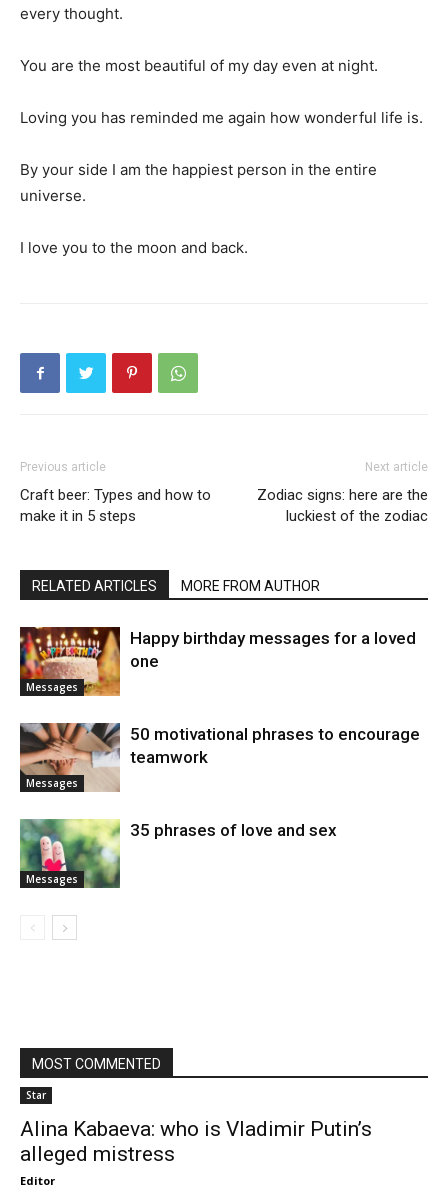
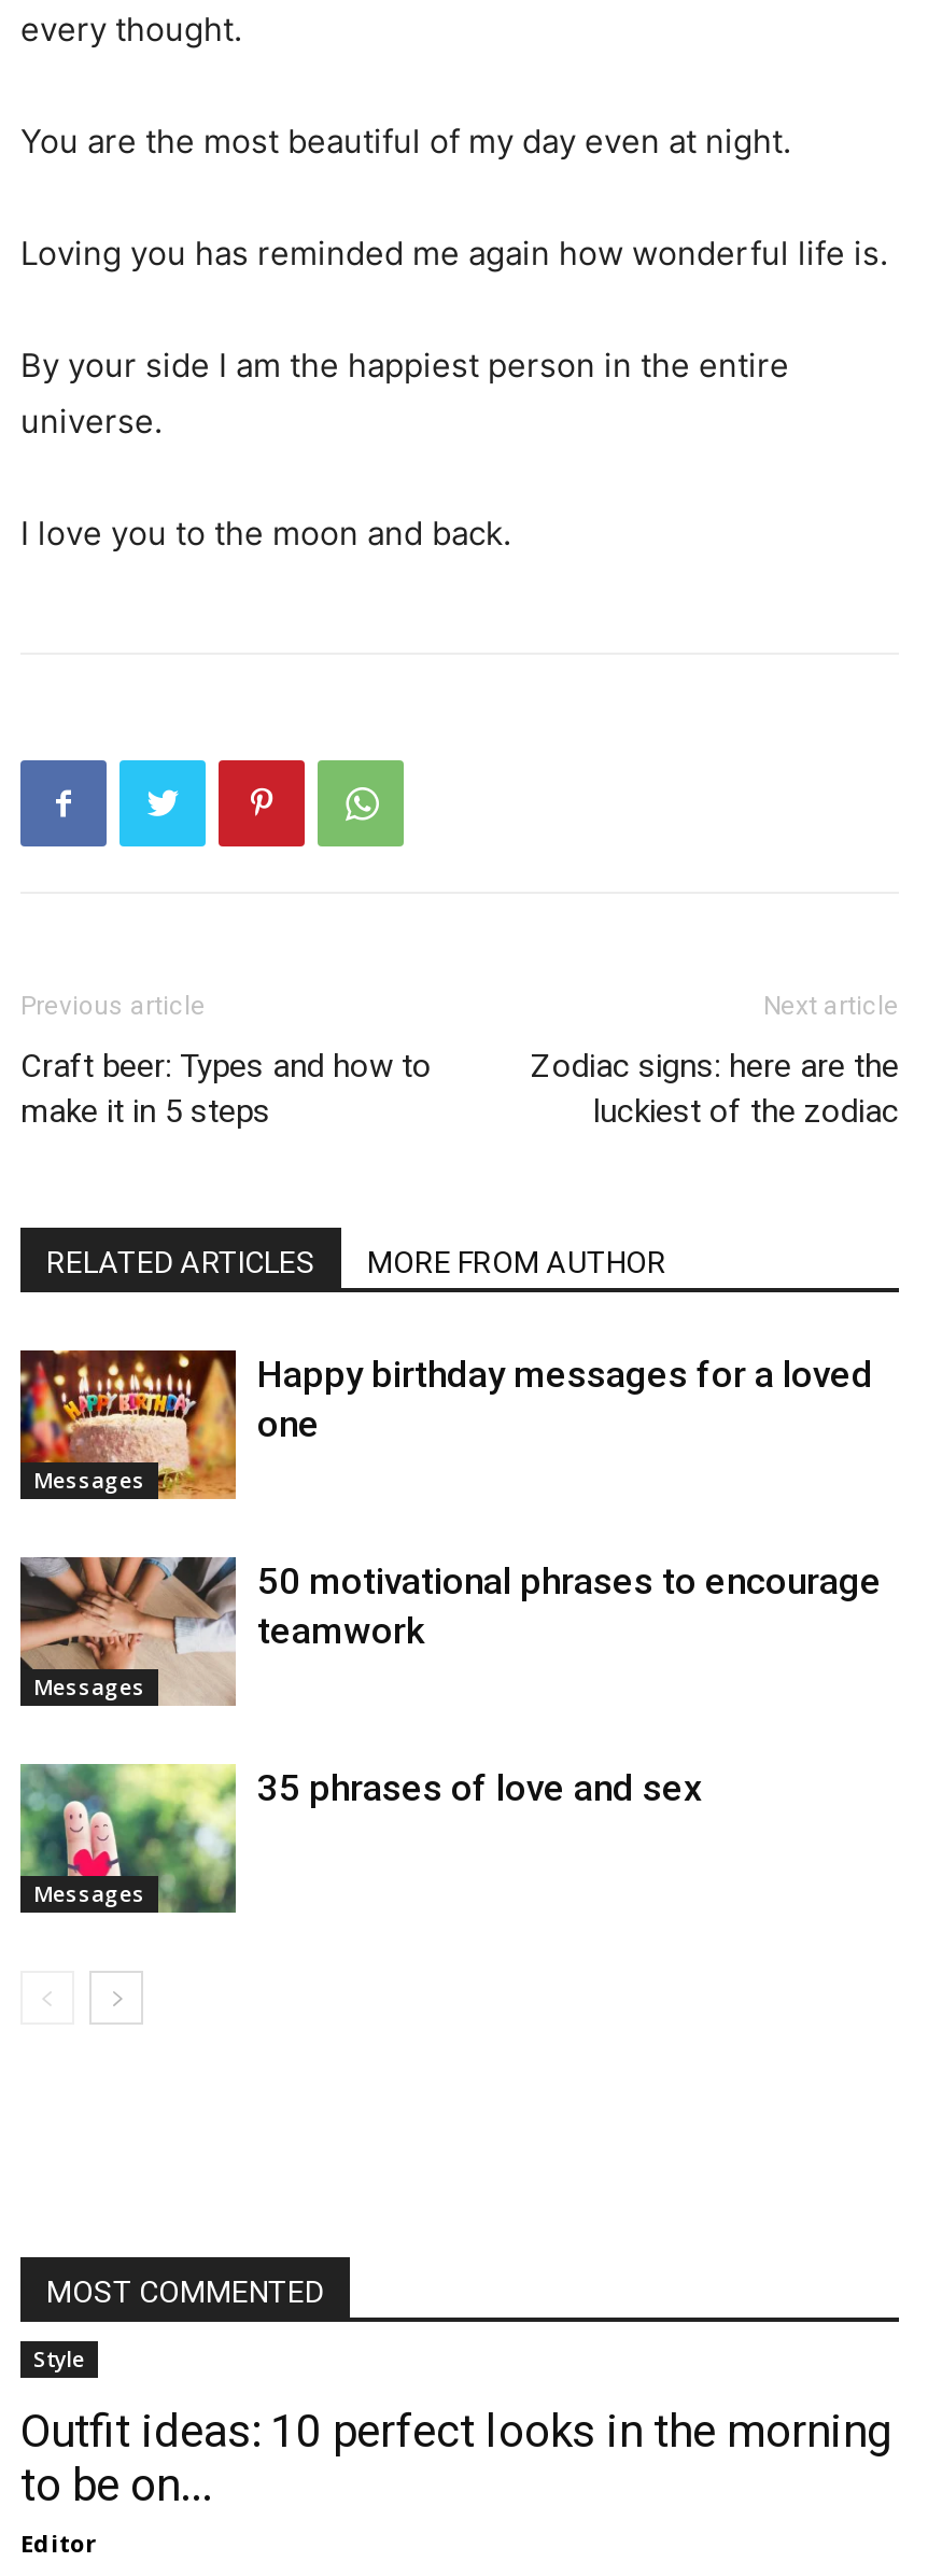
- Star
+ Style

- Alina Kabaeva: who is Vladimir Putin’s
- alleged mistress
+ Outfit ideas: 10 perfect looks in the morning
+ to be on...
